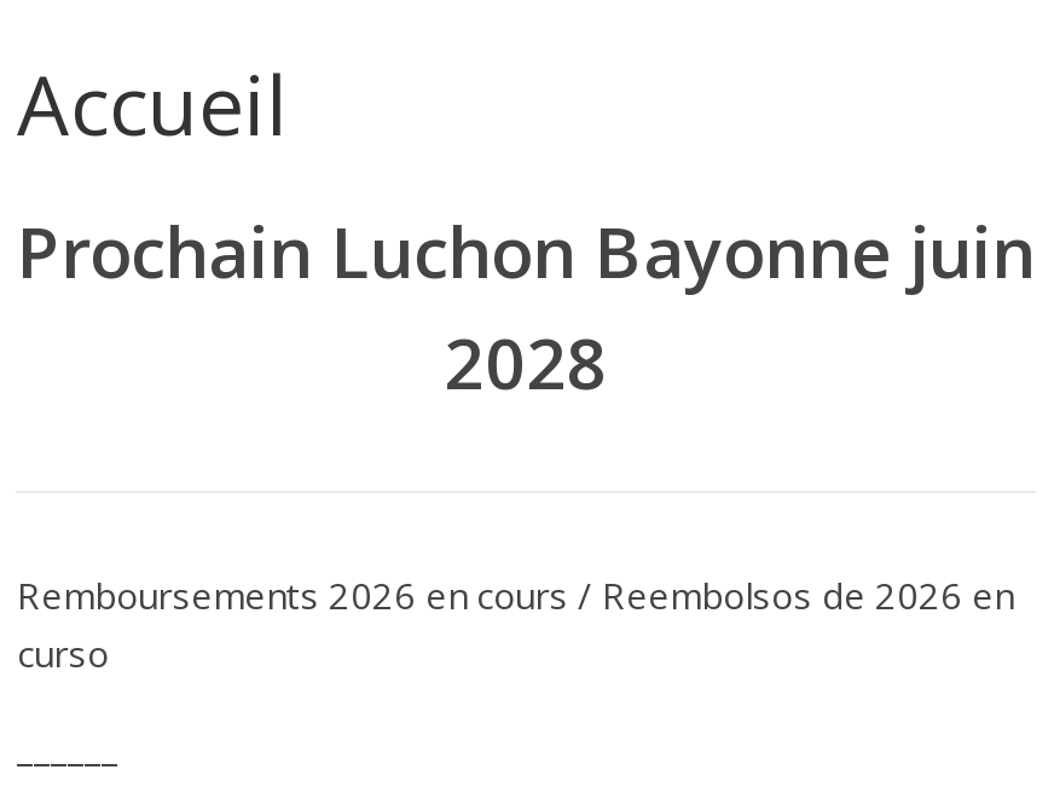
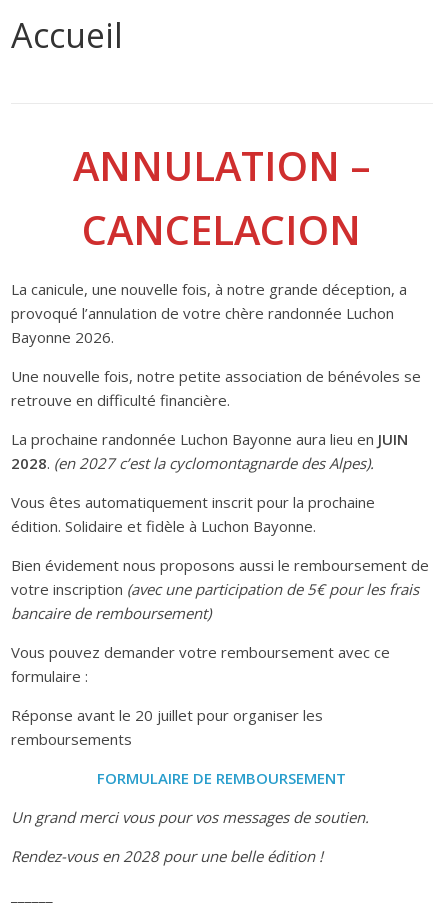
- Prochain Luchon Bayonne juin
- 2028
- Remboursements 2026 en cours / Reembolsos de 2026 en
- curso
+ ANNULATION –
+ CANCELACION
+ La canicule, une nouvelle fois, à notre grande déception, a
+ provoqué l’annulation de votre chère randonnée Luchon
+ Bayonne 2026.
+ Une nouvelle fois, notre petite association de bénévoles se
+ retrouve en difficulté financière.
+ La prochaine randonnée Luchon Bayonne aura lieu en JUIN
+ 2028. (en 2027 c’est la cyclomontagnarde des Alpes).
+ Vous êtes automatiquement inscrit pour la prochaine
+ édition. Solidaire et fidèle à Luchon Bayonne.
+ Bien évidement nous proposons aussi le remboursement de
+ votre inscription (avec une participation de 5€ pour les frais
+ bancaire de remboursement)
+ Vous pouvez demander votre remboursement avec ce
+ formulaire :
+ Réponse avant le 20 juillet pour organiser les
+ remboursements
+ FORMULAIRE DE REMBOURSEMENT
+ Un grand merci vous pour vos messages de soutien.
+ Rendez-vous en 2028 pour une belle édition !
